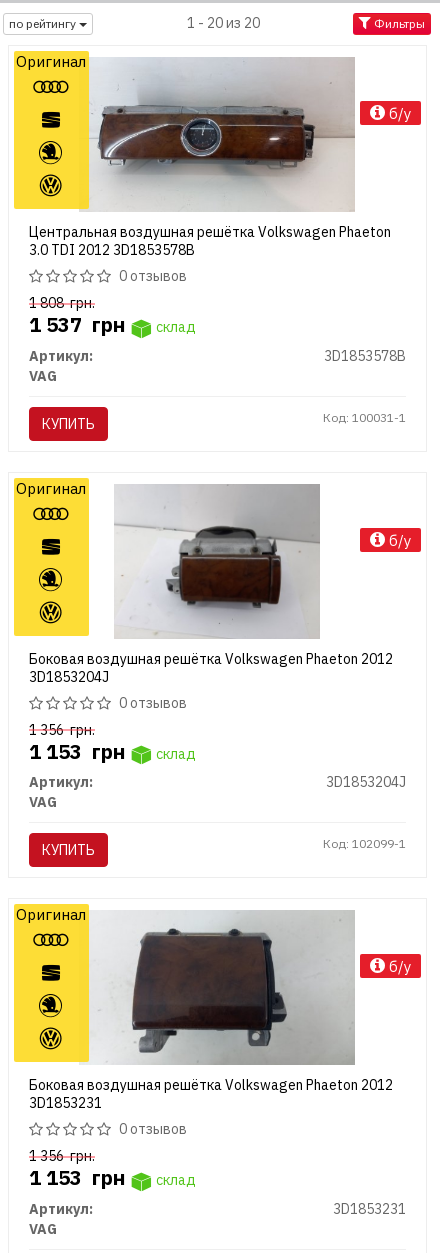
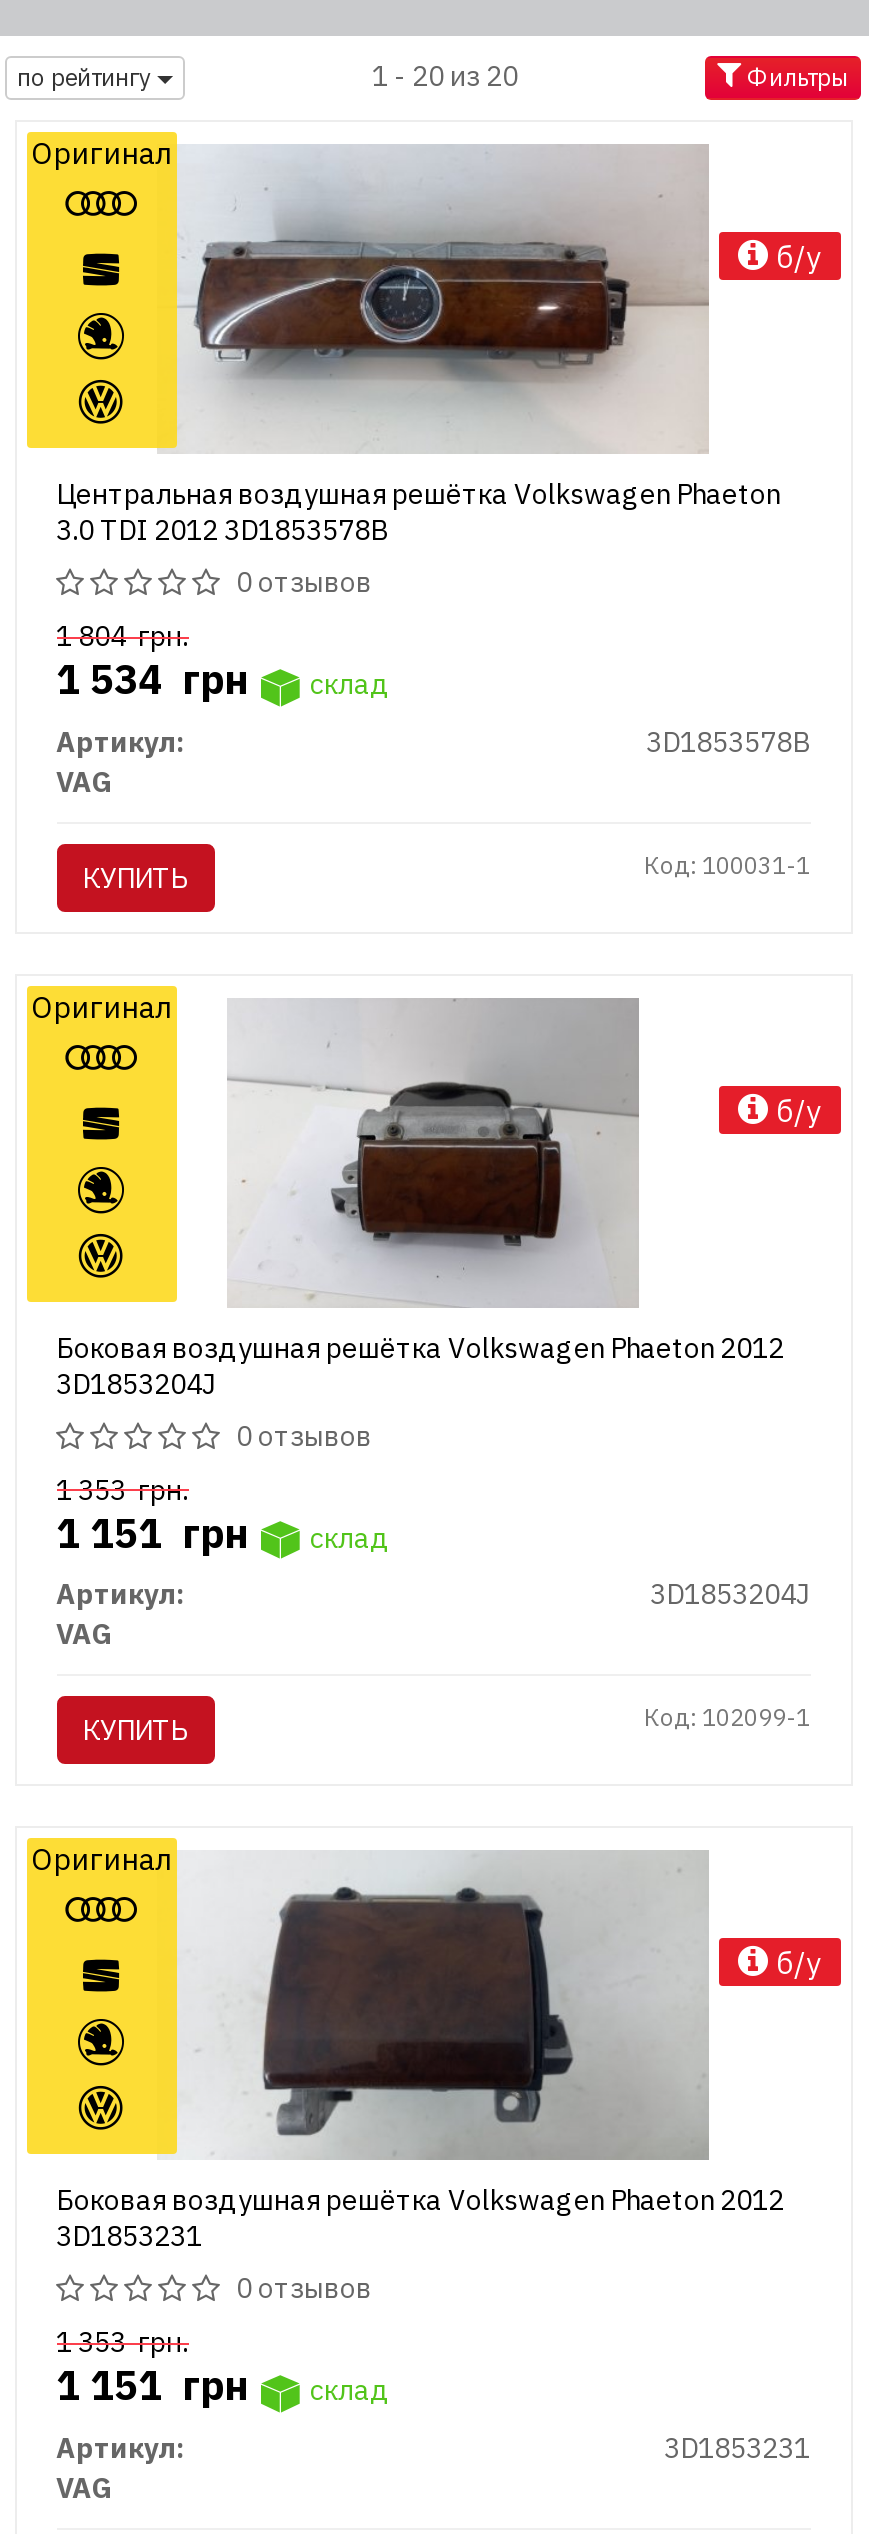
- 1 808грн.
+ 1 804грн.

- 1 537 грн склад
+ 1 534 грн склад

- 1 356грн.
+ 1 353грн.

- 1 153 грн склад
+ 1 151 грн склад

- 1 356грн.
+ 1 353грн.

- 1 153 грн склад
+ 1 151 грн склад
